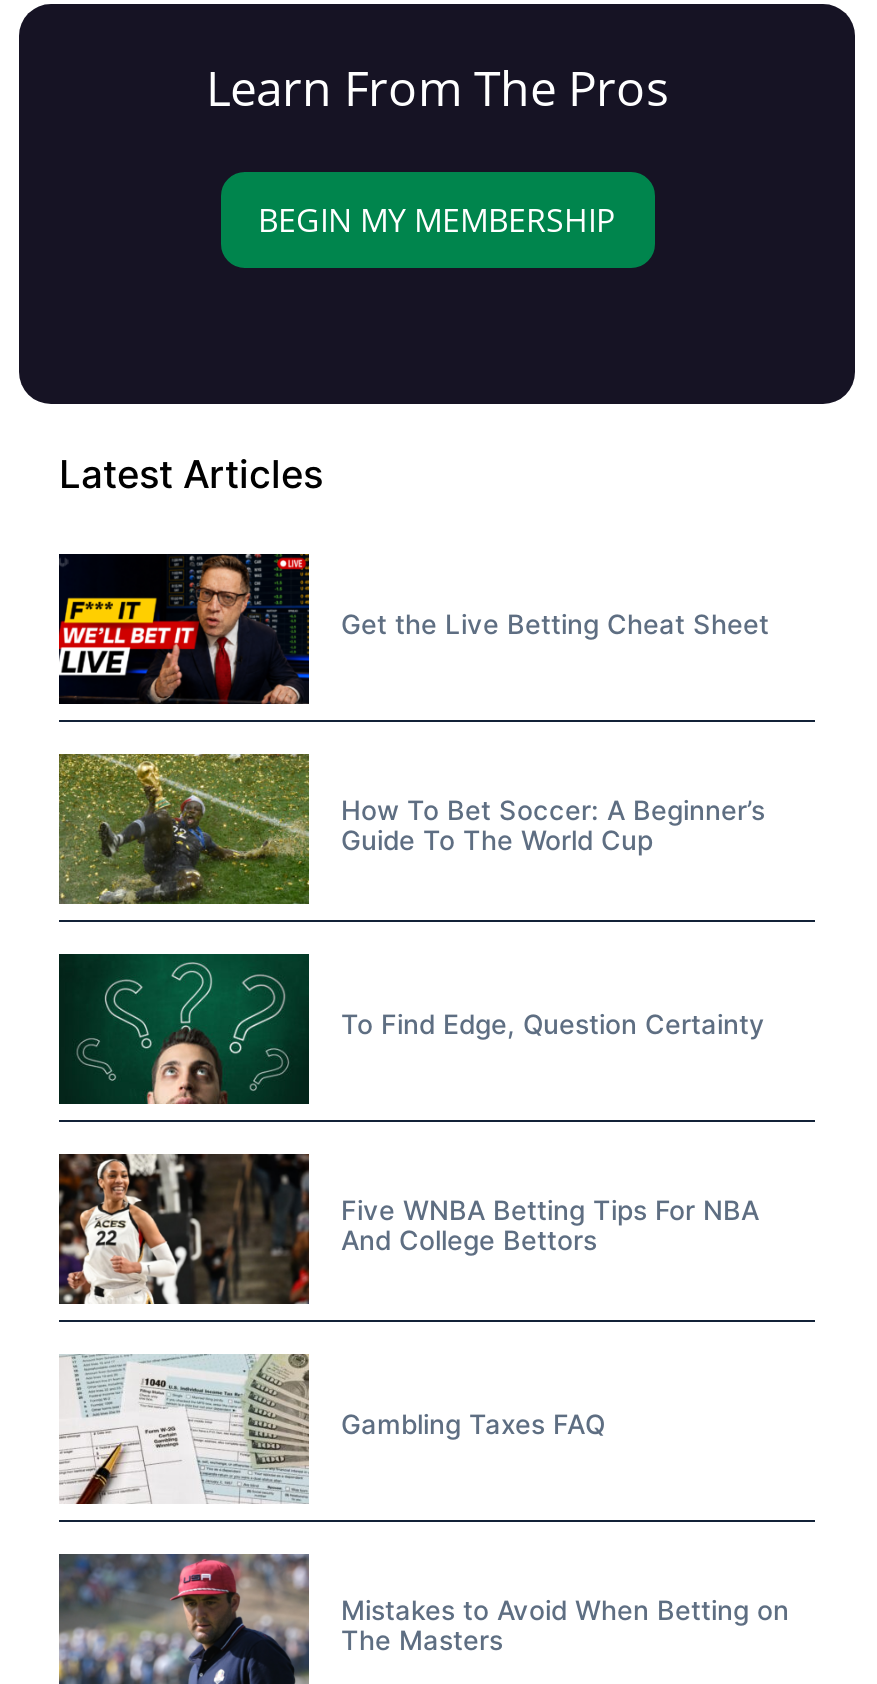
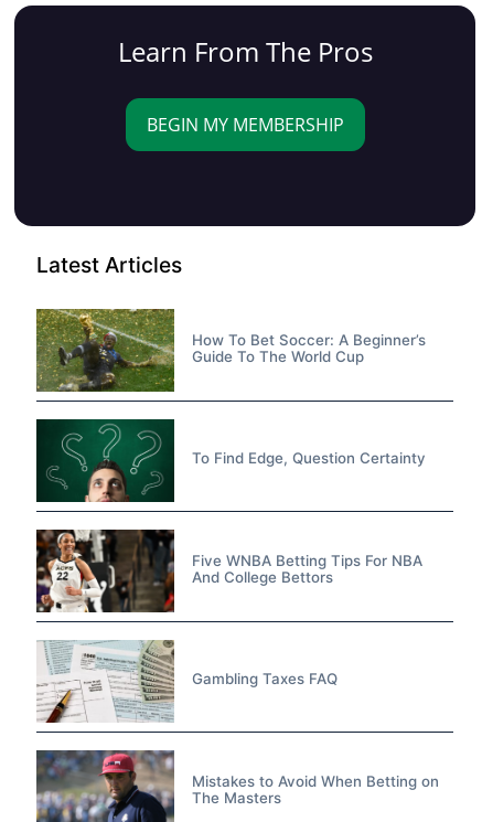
- [image]
- Get the Live Betting Cheat Sheet
